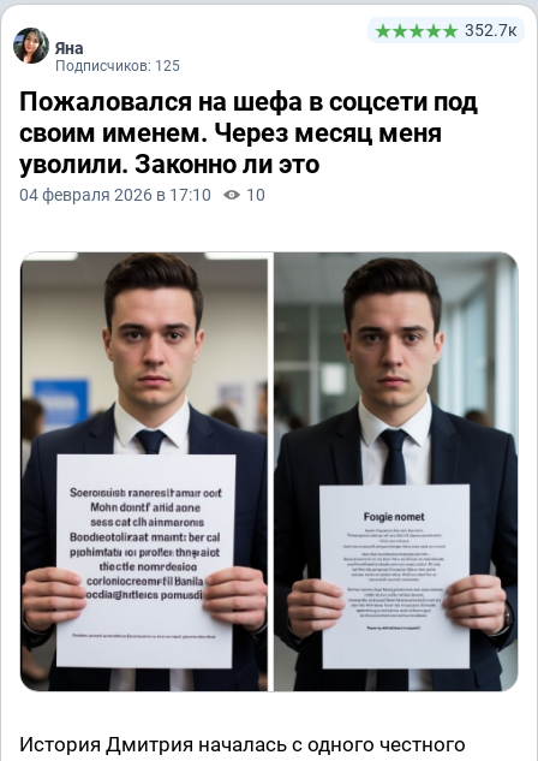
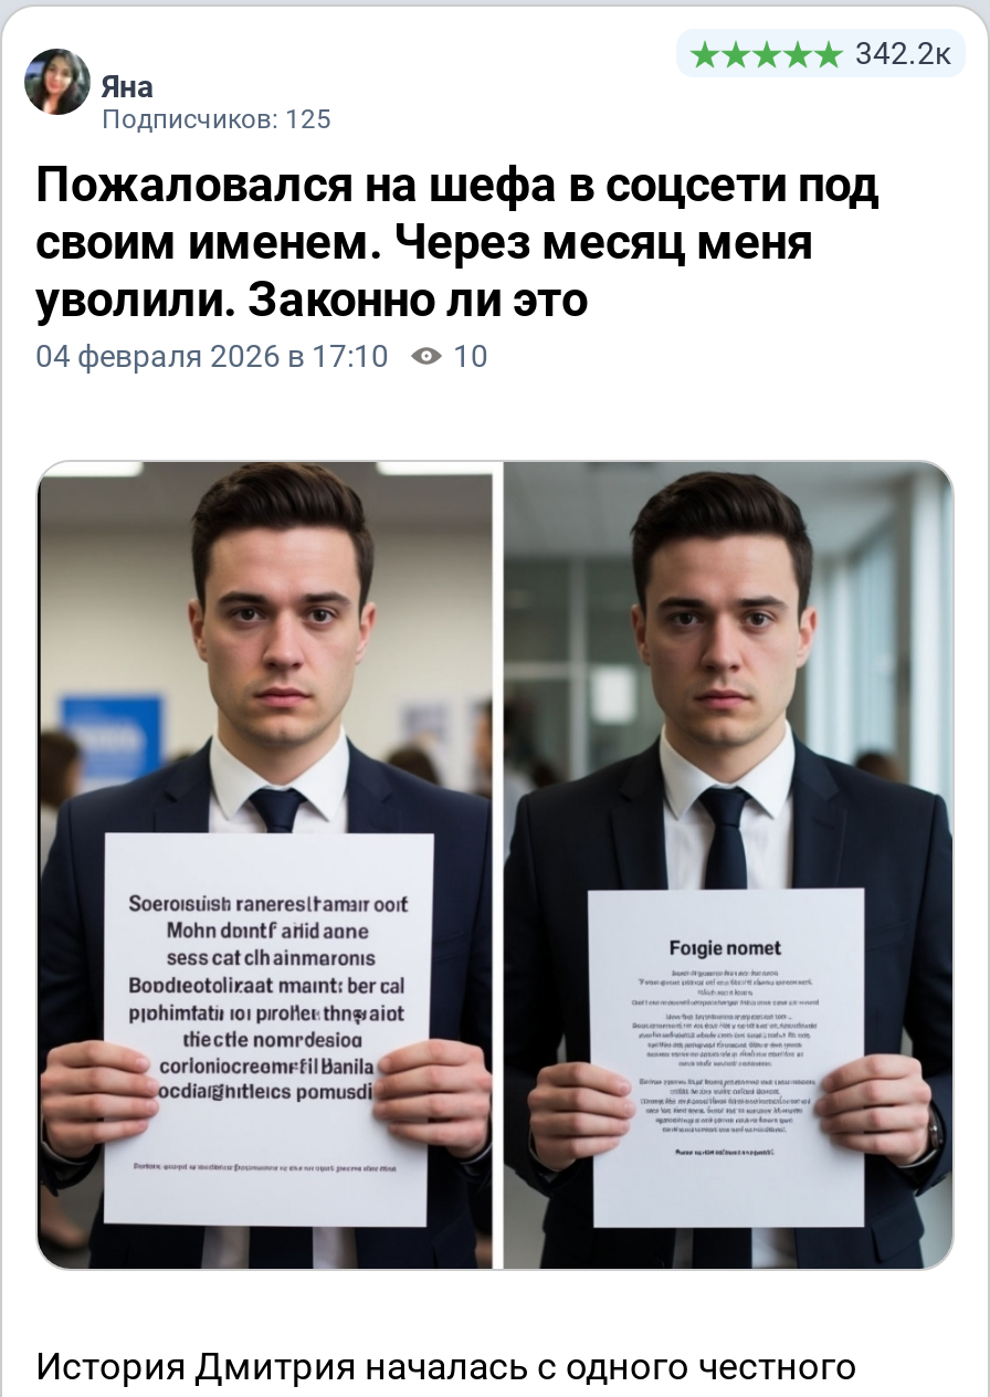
- 352.7к
+ 342.2к
